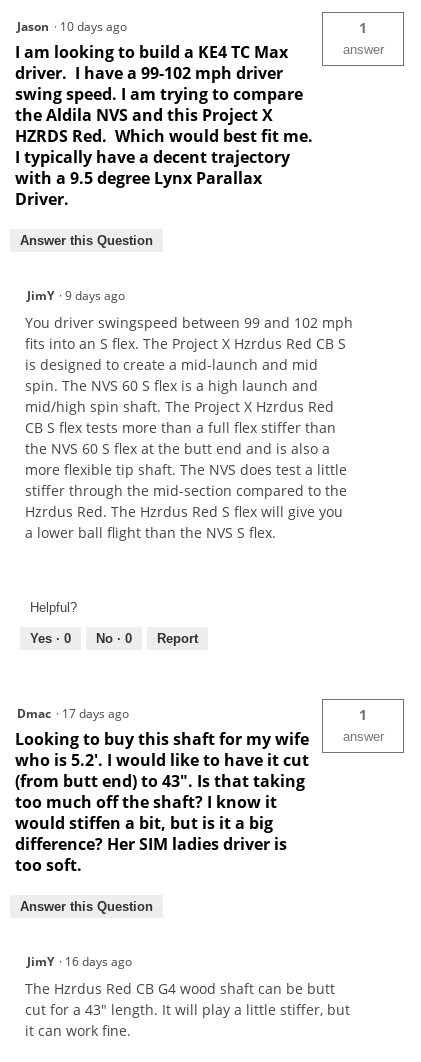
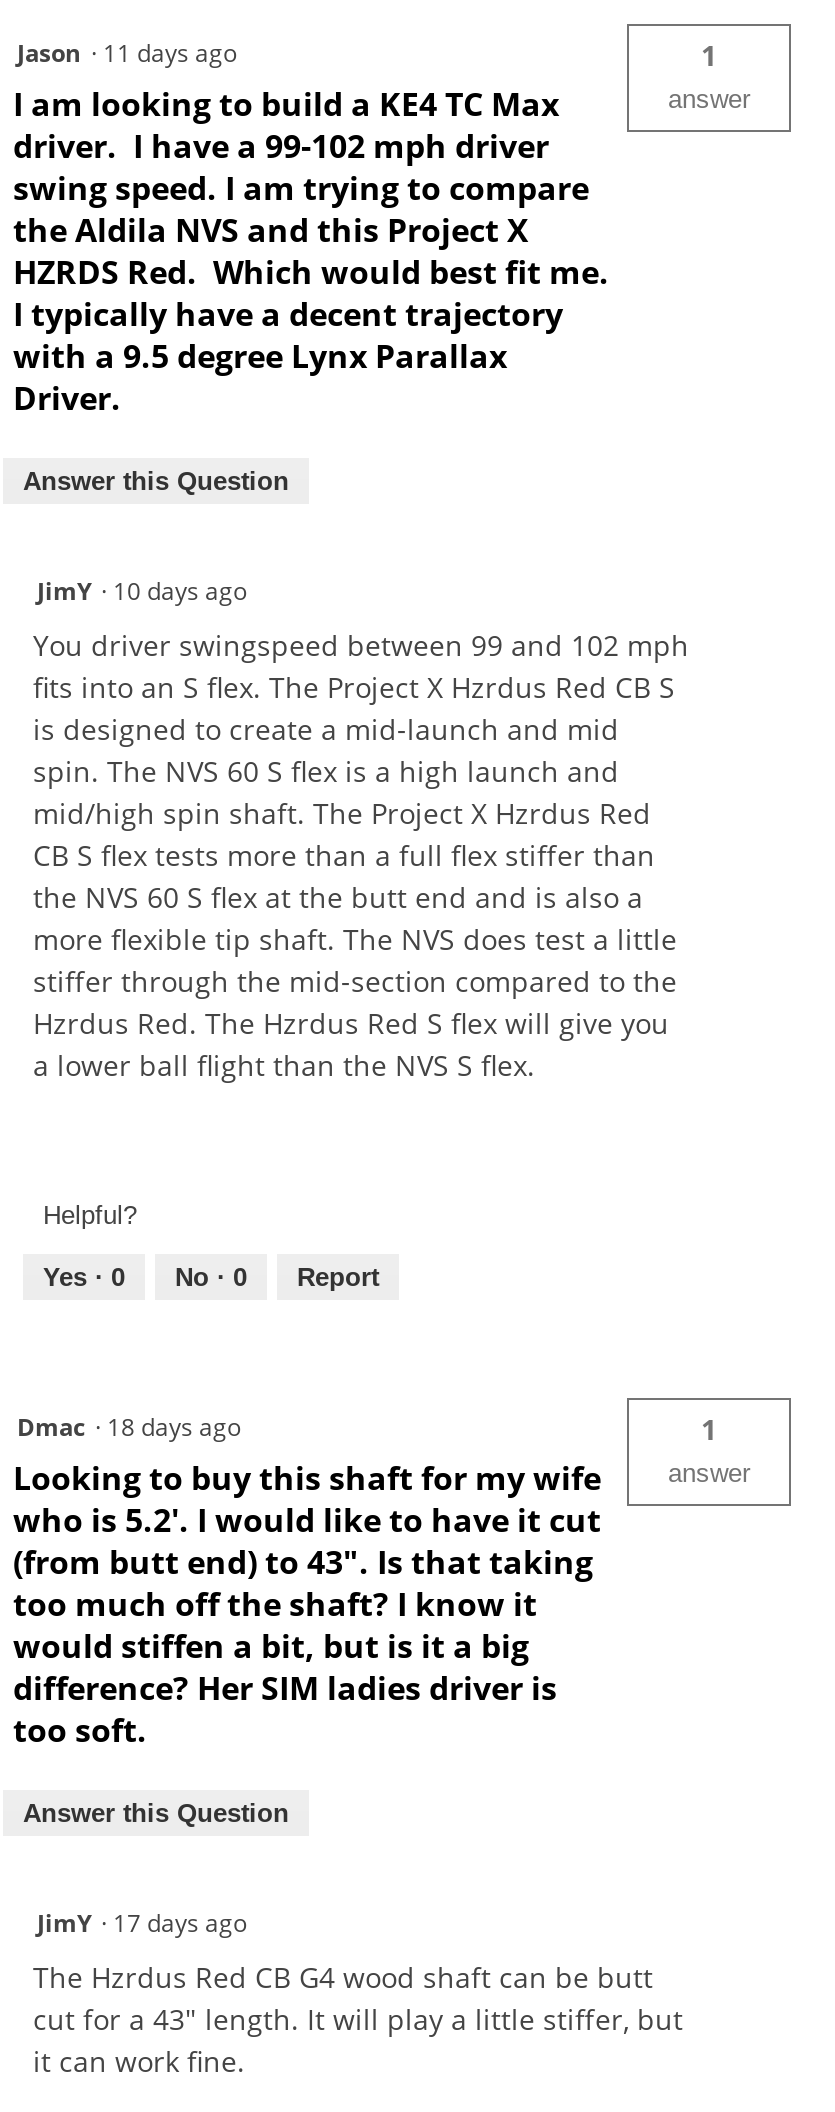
- Jason · 10 days ago
+ Jason · 11 days ago

- JimY · 9 days ago
+ JimY · 10 days ago

- Dmac · 17 days ago
+ Dmac · 18 days ago

- JimY · 16 days ago
+ JimY · 17 days ago
